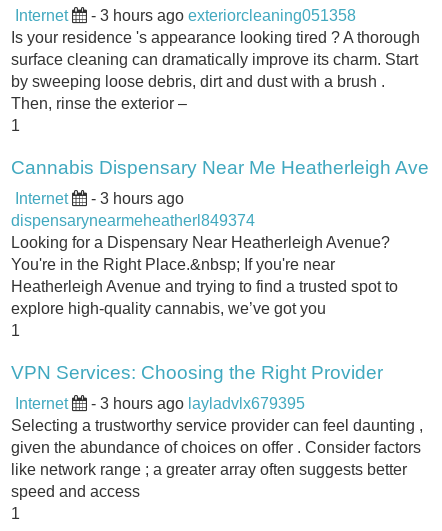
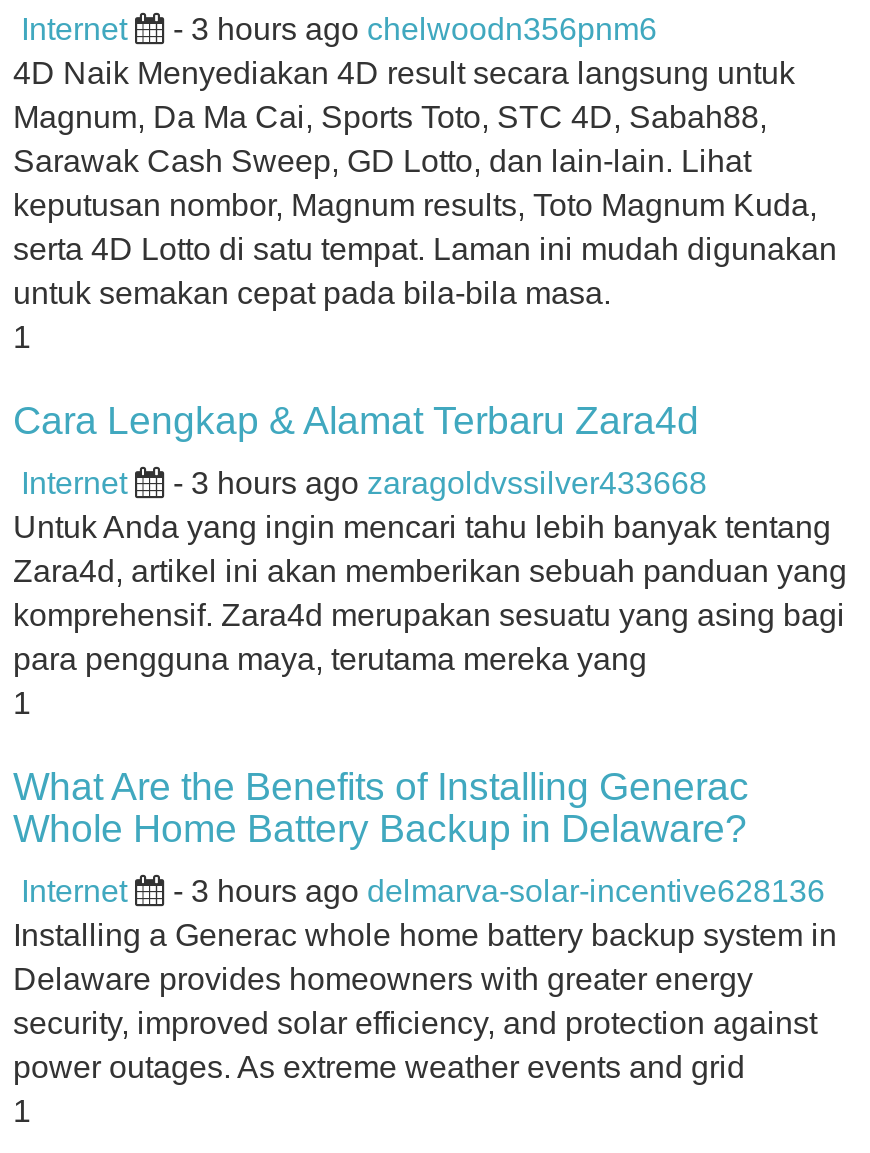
- - 3 hours ago exteriorcleaning051358
- Is your residence 's appearance looking tired ? A thorough
- surface cleaning can dramatically improve its charm. Start
- by sweeping loose debris, dirt and dust with a brush .
- Then, rinse the exterior –
+ - 3 hours ago chelwoodn356pnm6
+ 4D Naik Menyediakan 4D result secara langsung untuk
+ Magnum, Da Ma Cai, Sports Toto, STC 4D, Sabah88,
+ Sarawak Cash Sweep, GD Lotto, dan lain-lain. Lihat
+ keputusan nombor, Magnum results, Toto Magnum Kuda,
+ serta 4D Lotto di satu tempat. Laman ini mudah digunakan
+ untuk semakan cepat pada bila-bila masa.

- Cannabis Dispensary Near Me Heatherleigh Ave
+ Cara Lengkap & Alamat Terbaru Zara4d

- - 3 hours ago
- dispensarynearmeheatherl849374
- Looking for a Dispensary Near Heatherleigh Avenue?
- You're in the Right Place.&nbsp; If you're near
- Heatherleigh Avenue and trying to find a trusted spot to
- explore high-quality cannabis, we’ve got you
+ - 3 hours ago zaragoldvssilver433668
+ Untuk Anda yang ingin mencari tahu lebih banyak tentang
+ Zara4d, artikel ini akan memberikan sebuah panduan yang
+ komprehensif. Zara4d merupakan sesuatu yang asing bagi
+ para pengguna maya, terutama mereka yang

- VPN Services: Choosing the Right Provider
+ What Are the Benefits of Installing Generac
+ Whole Home Battery Backup in Delaware?

- - 3 hours ago layladvlx679395
- Selecting a trustworthy service provider can feel daunting ,
- given the abundance of choices on offer . Consider factors
- like network range ; a greater array often suggests better
- speed and access
+ - 3 hours ago delmarva-solar-incentive628136
+ Installing a Generac whole home battery backup system in
+ Delaware provides homeowners with greater energy
+ security, improved solar efficiency, and protection against
+ power outages. As extreme weather events and grid
